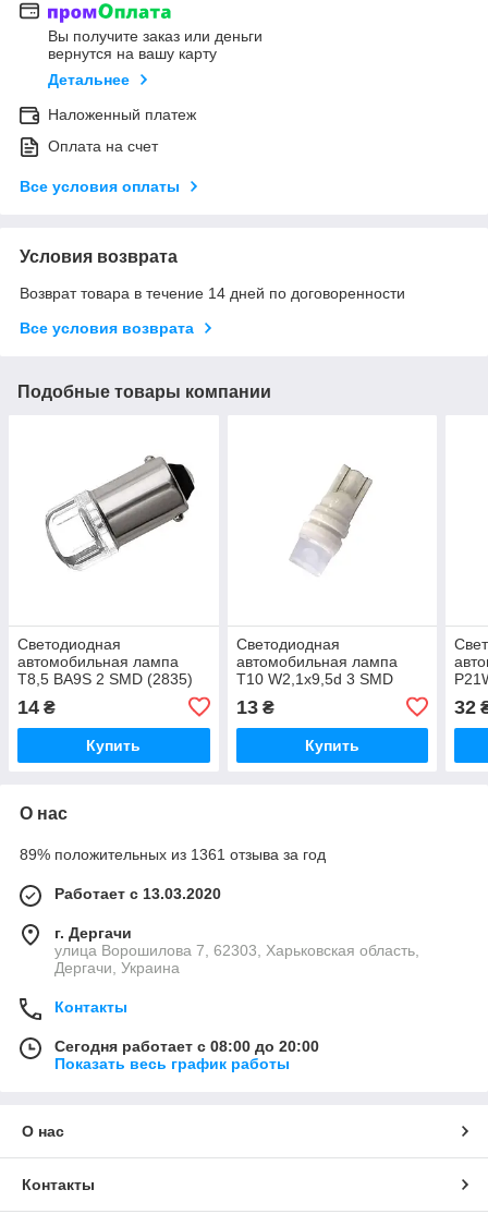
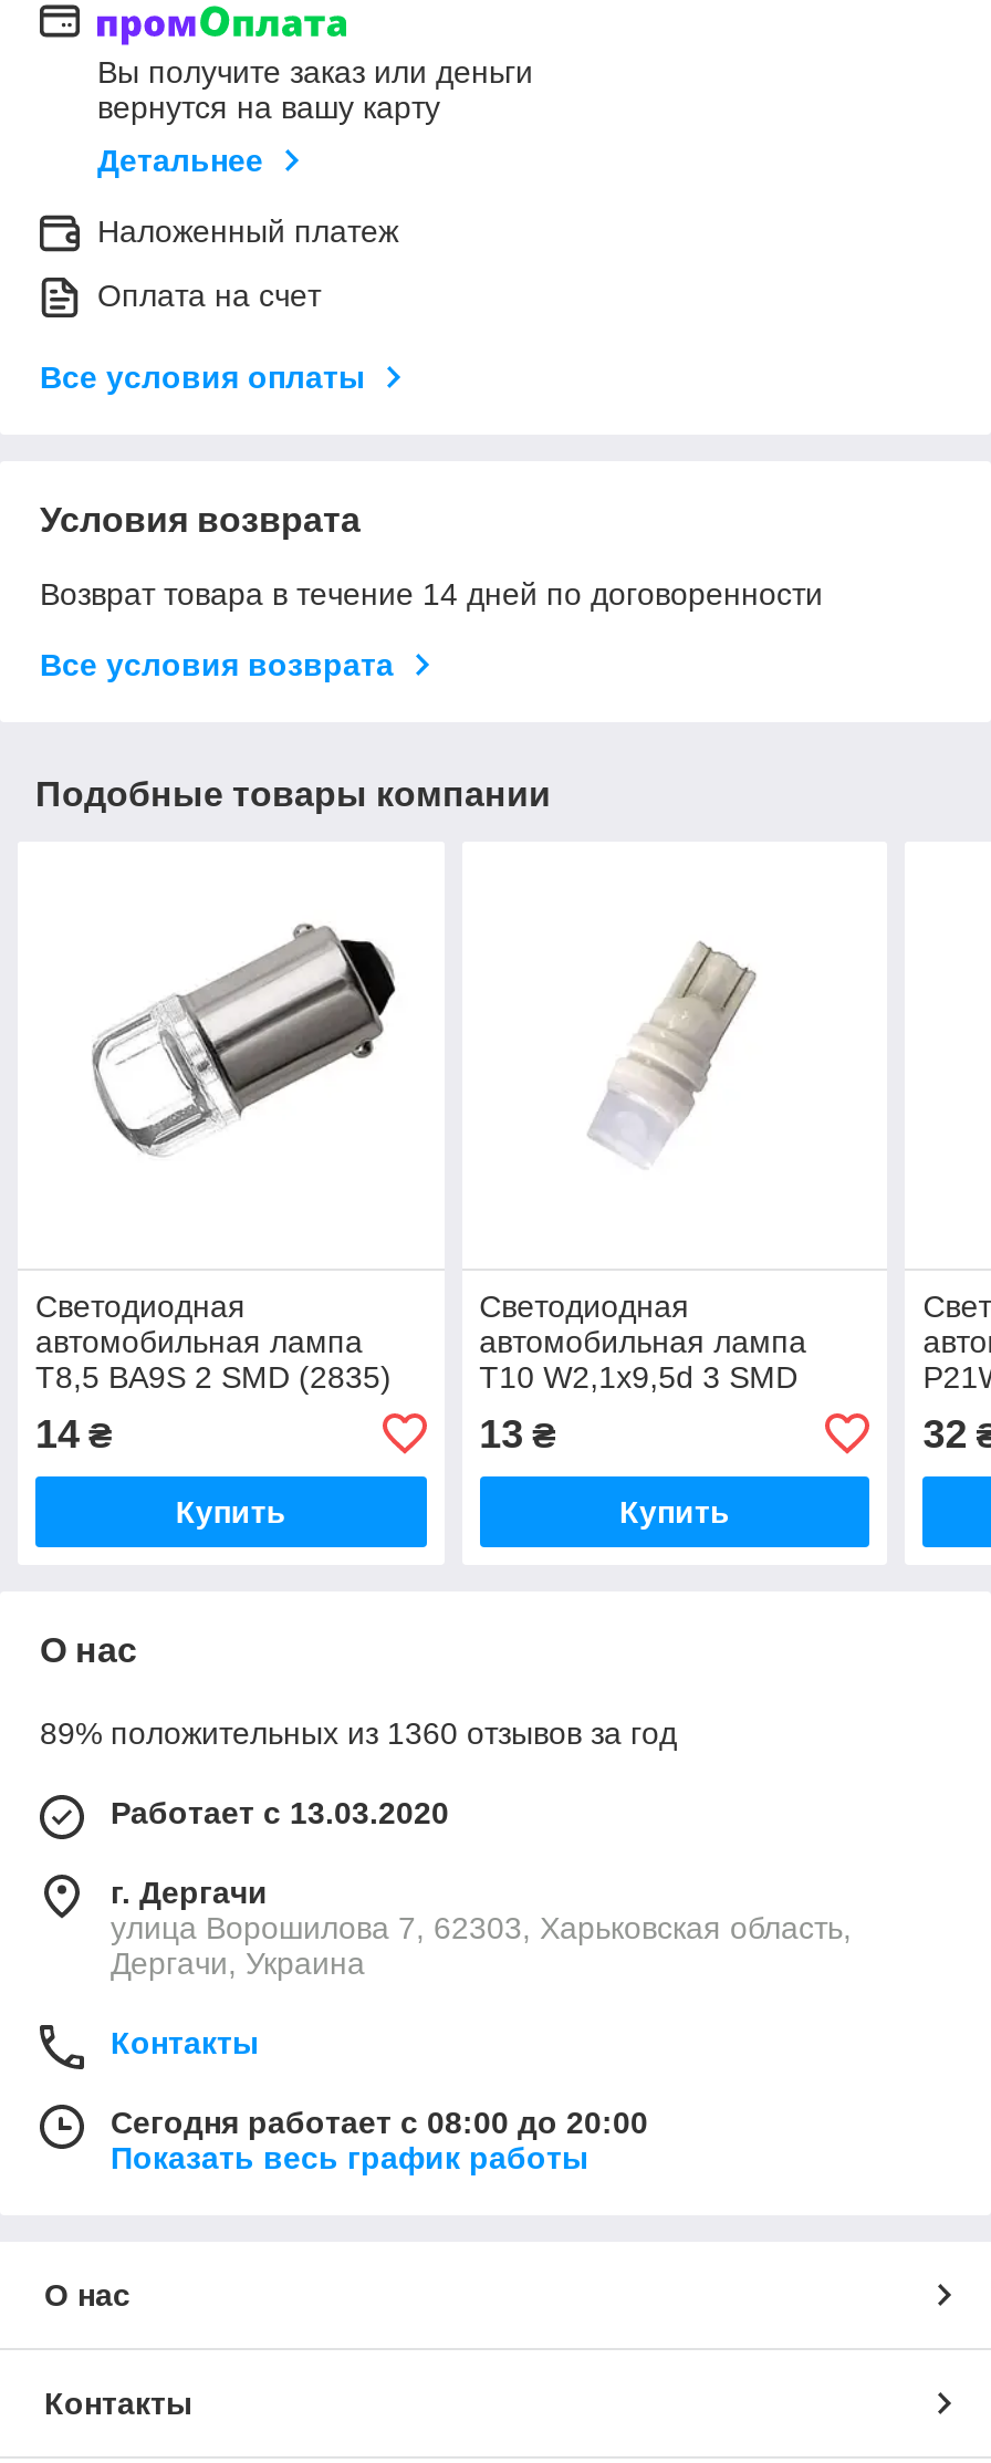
- 89% положительных из 1361 отзыва за год
+ 89% положительных из 1360 отзывов за год
